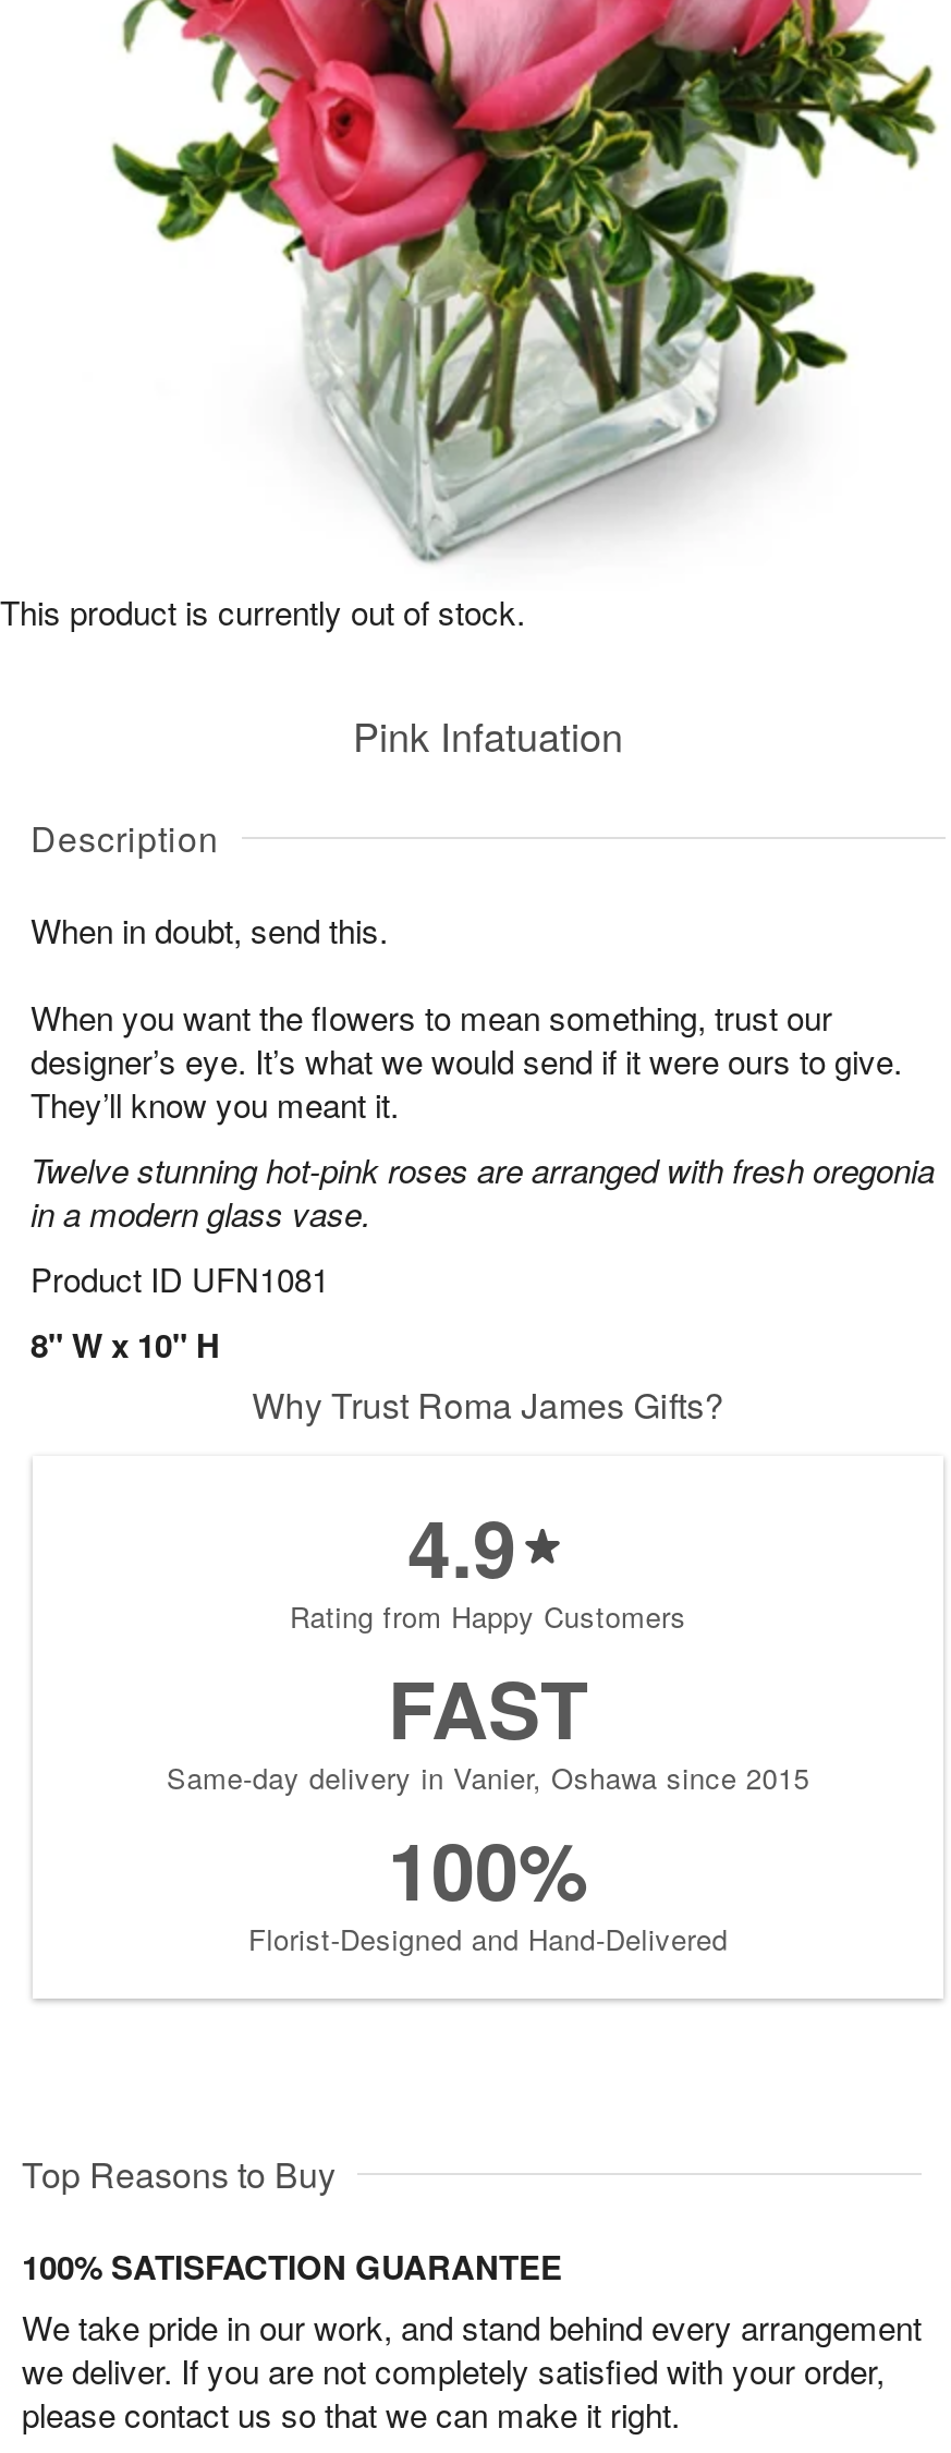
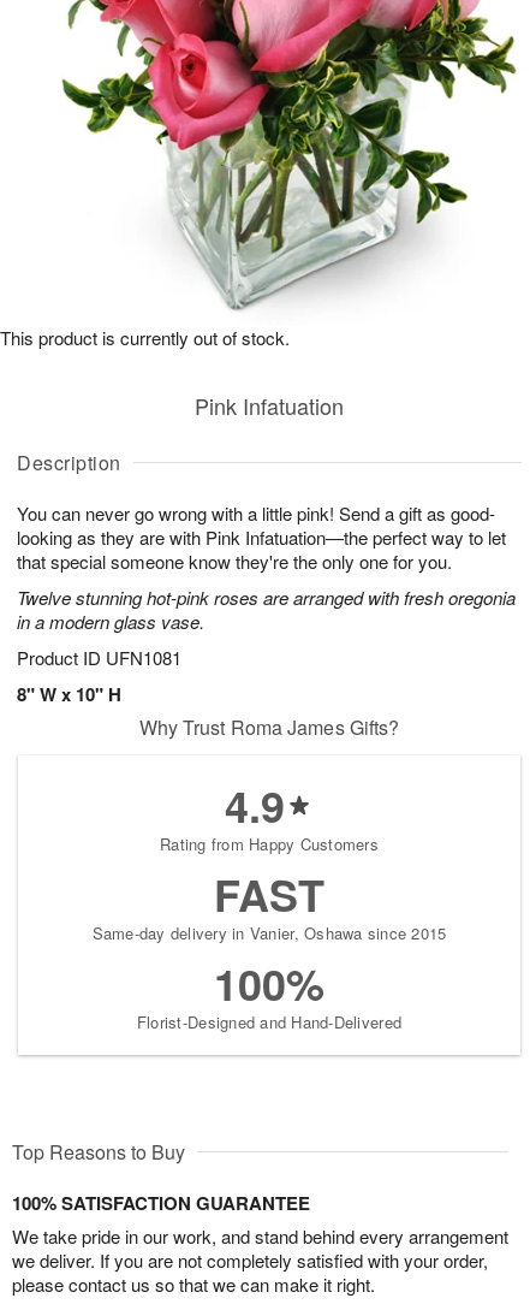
- When in doubt, send this.
- When you want the flowers to mean something, trust our
- designer’s eye. It’s what we would send if it were ours to give.
- They’ll know you meant it.
+ You can never go wrong with a little pink! Send a gift as good-
+ looking as they are with Pink Infatuation—the perfect way to let
+ that special someone know they're the only one for you.
